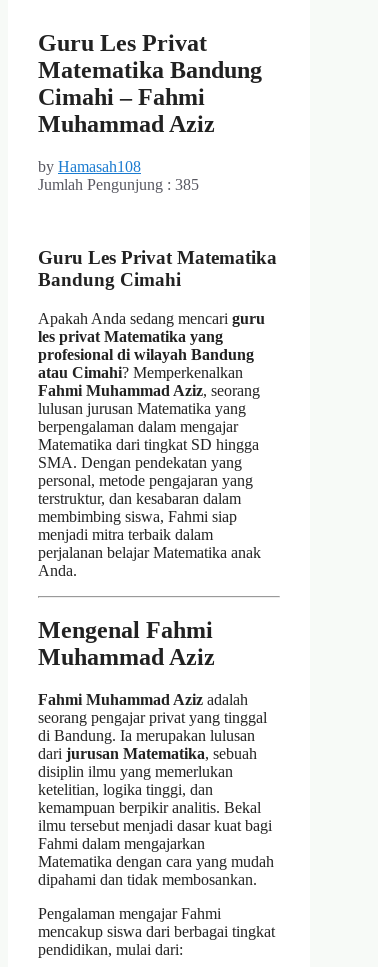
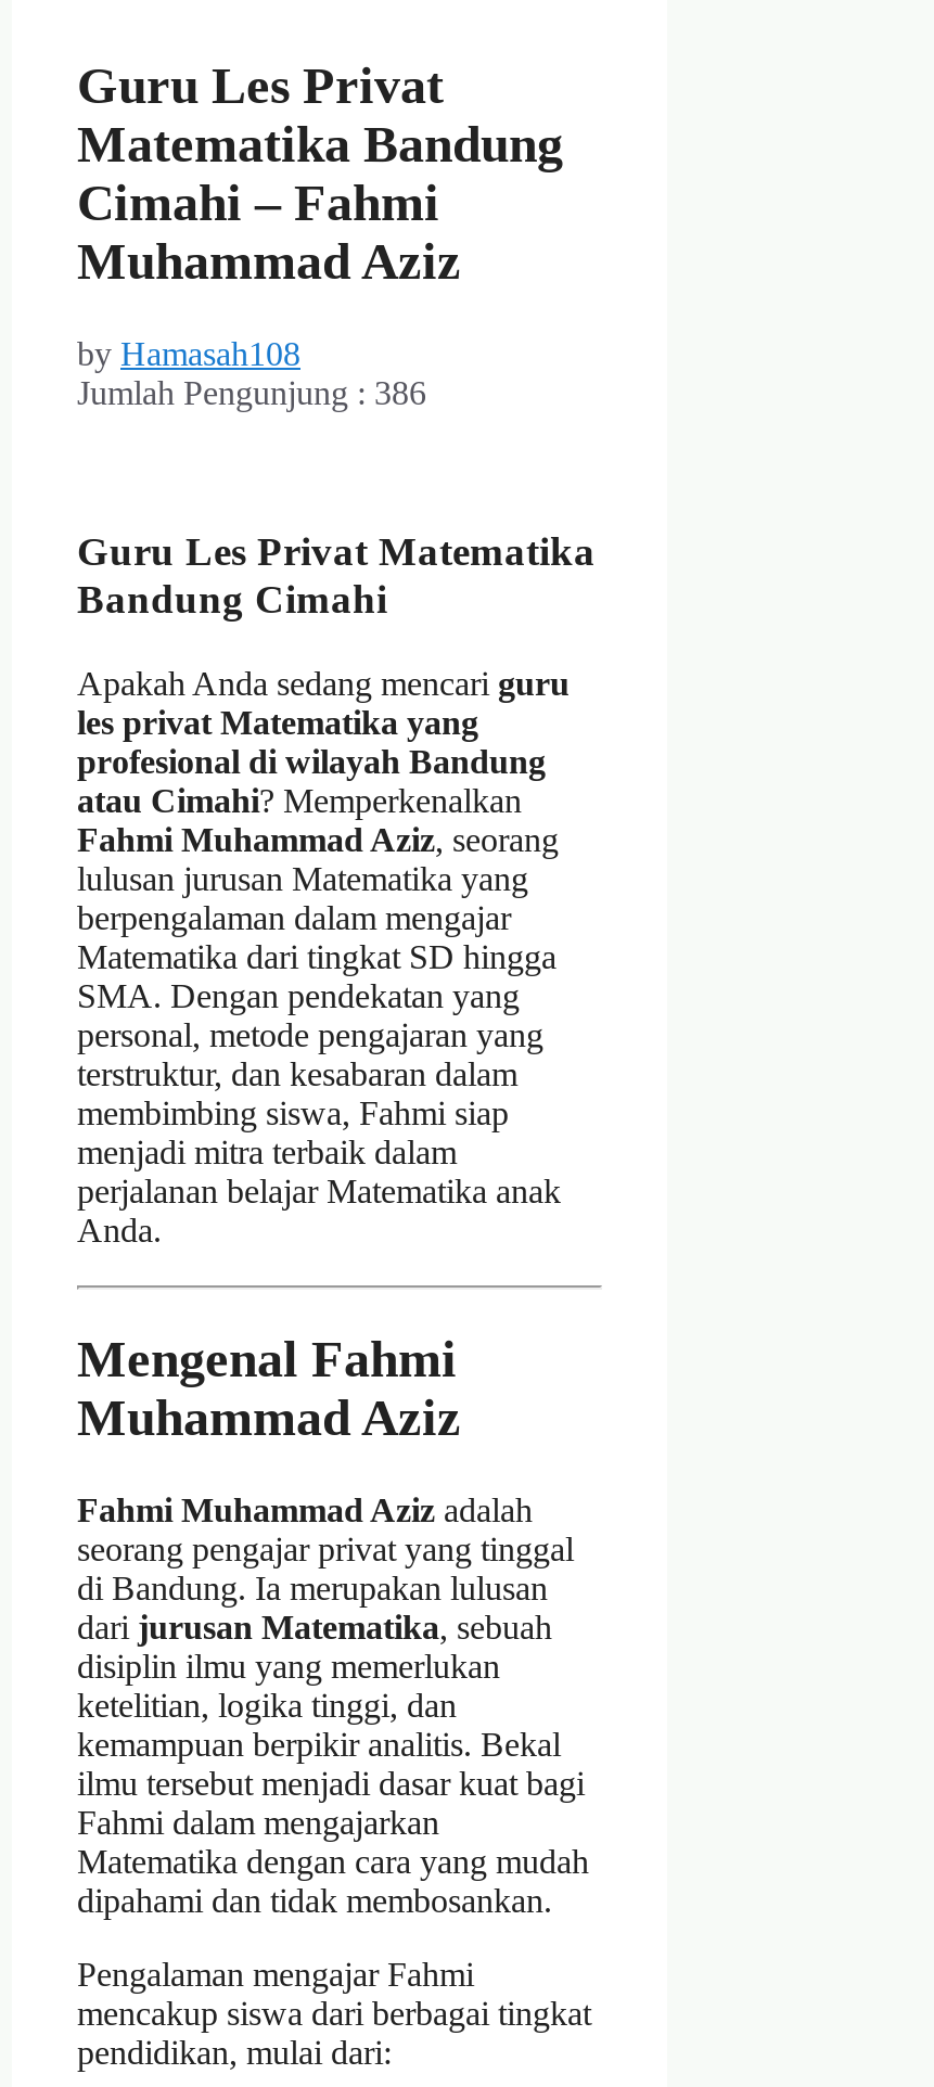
- Jumlah Pengunjung : 385
+ Jumlah Pengunjung : 386
